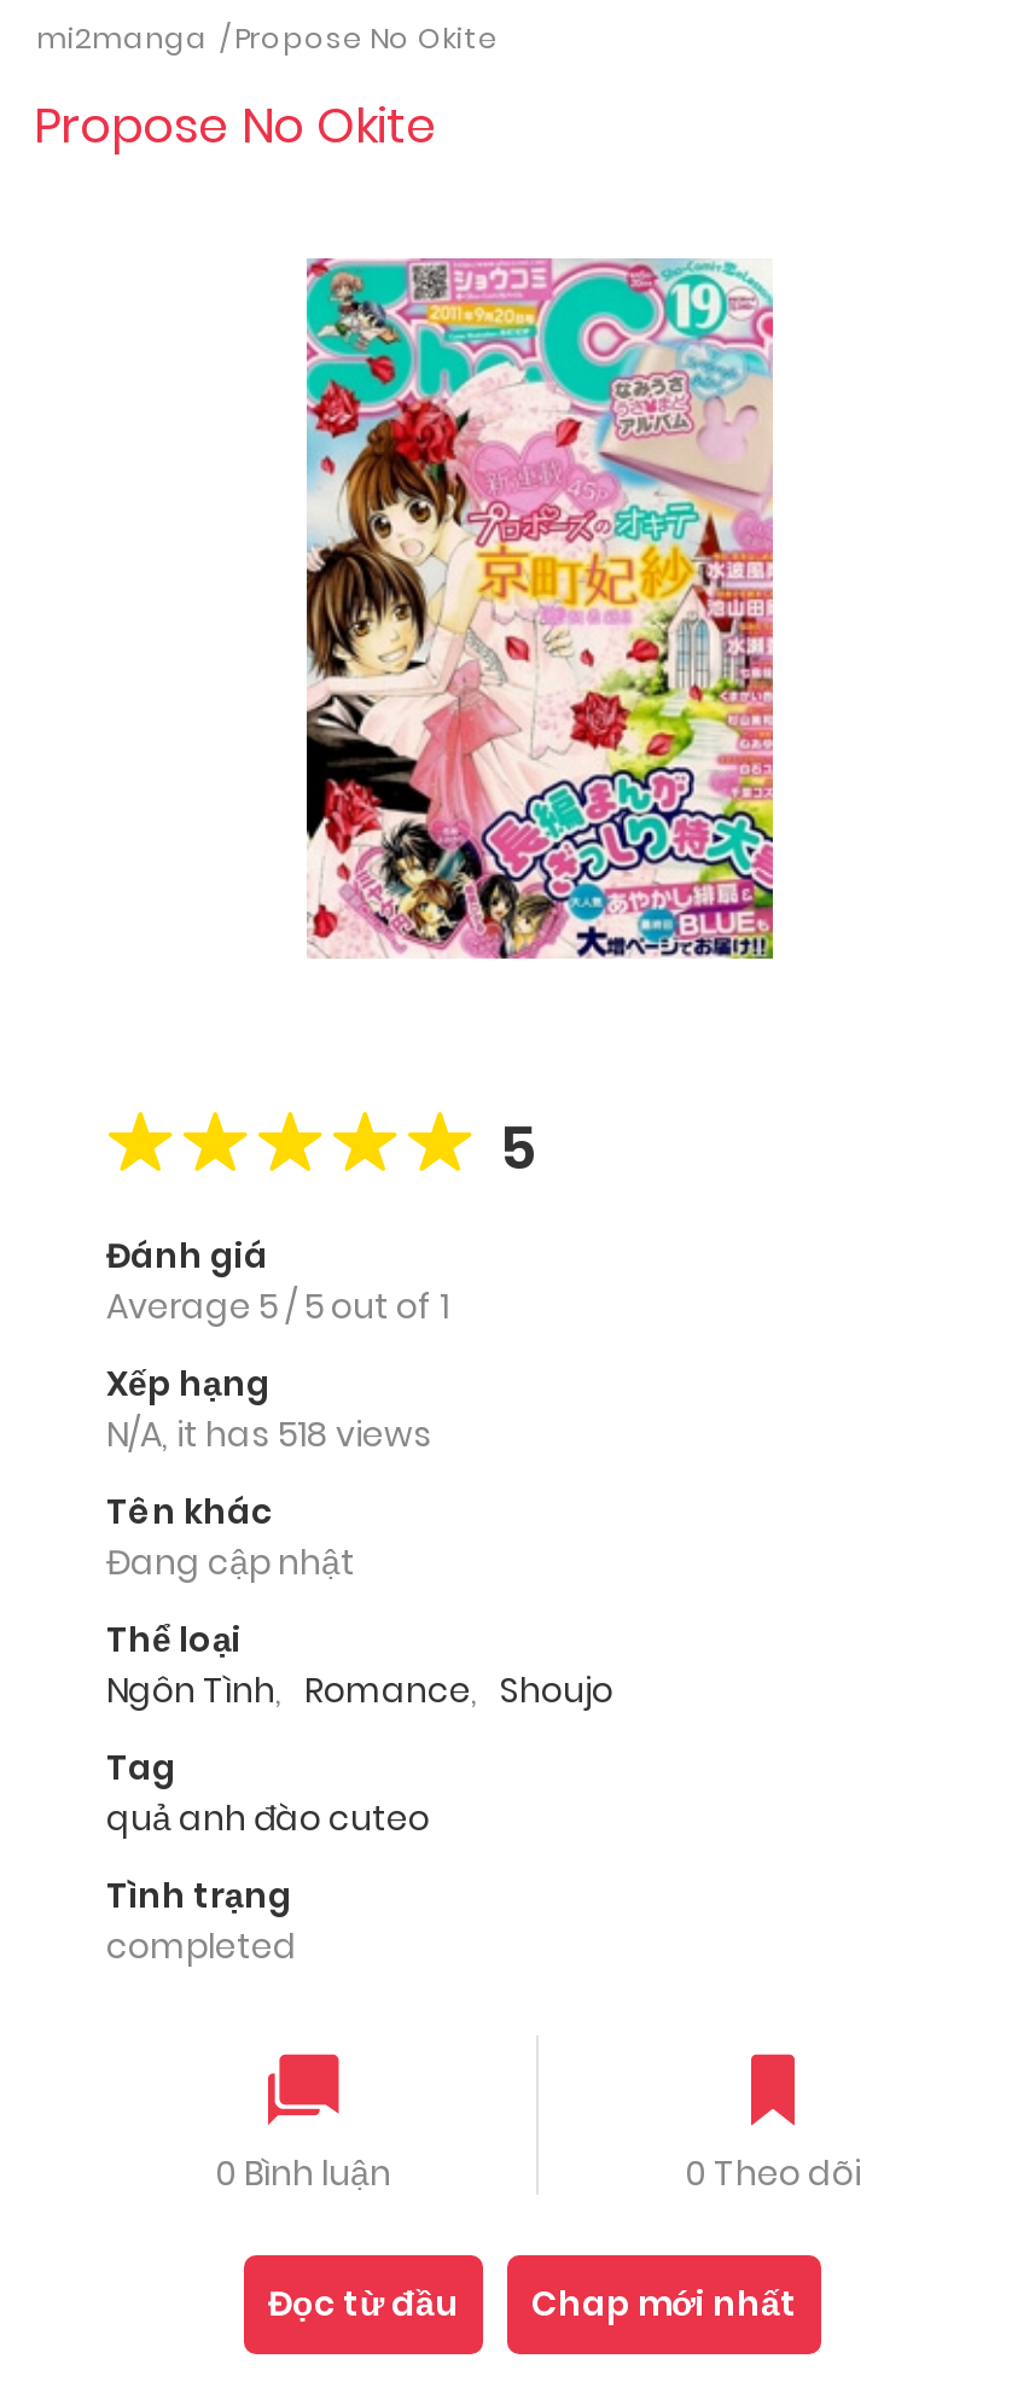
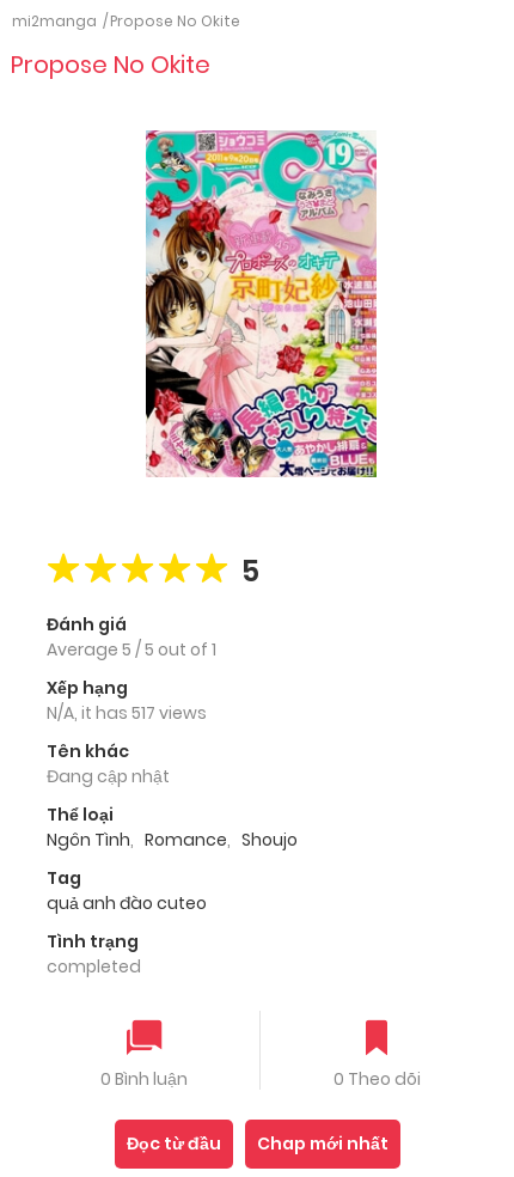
- N/A, it has 518 views
+ N/A, it has 517 views
